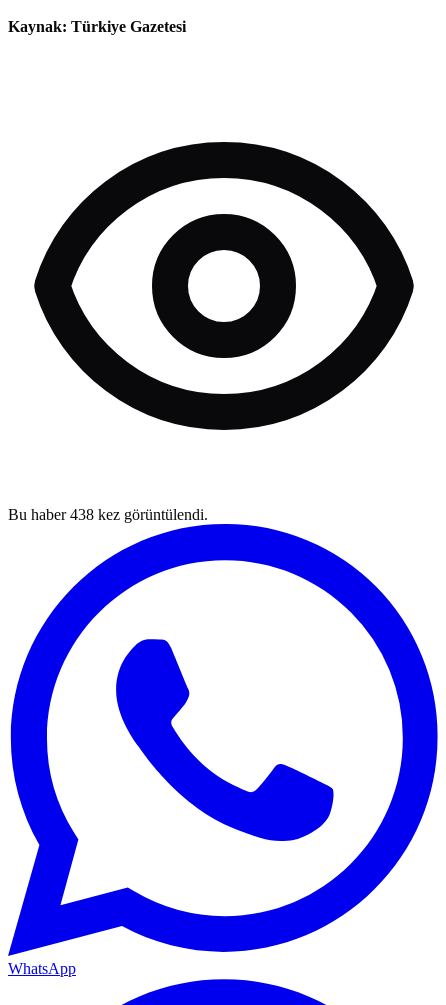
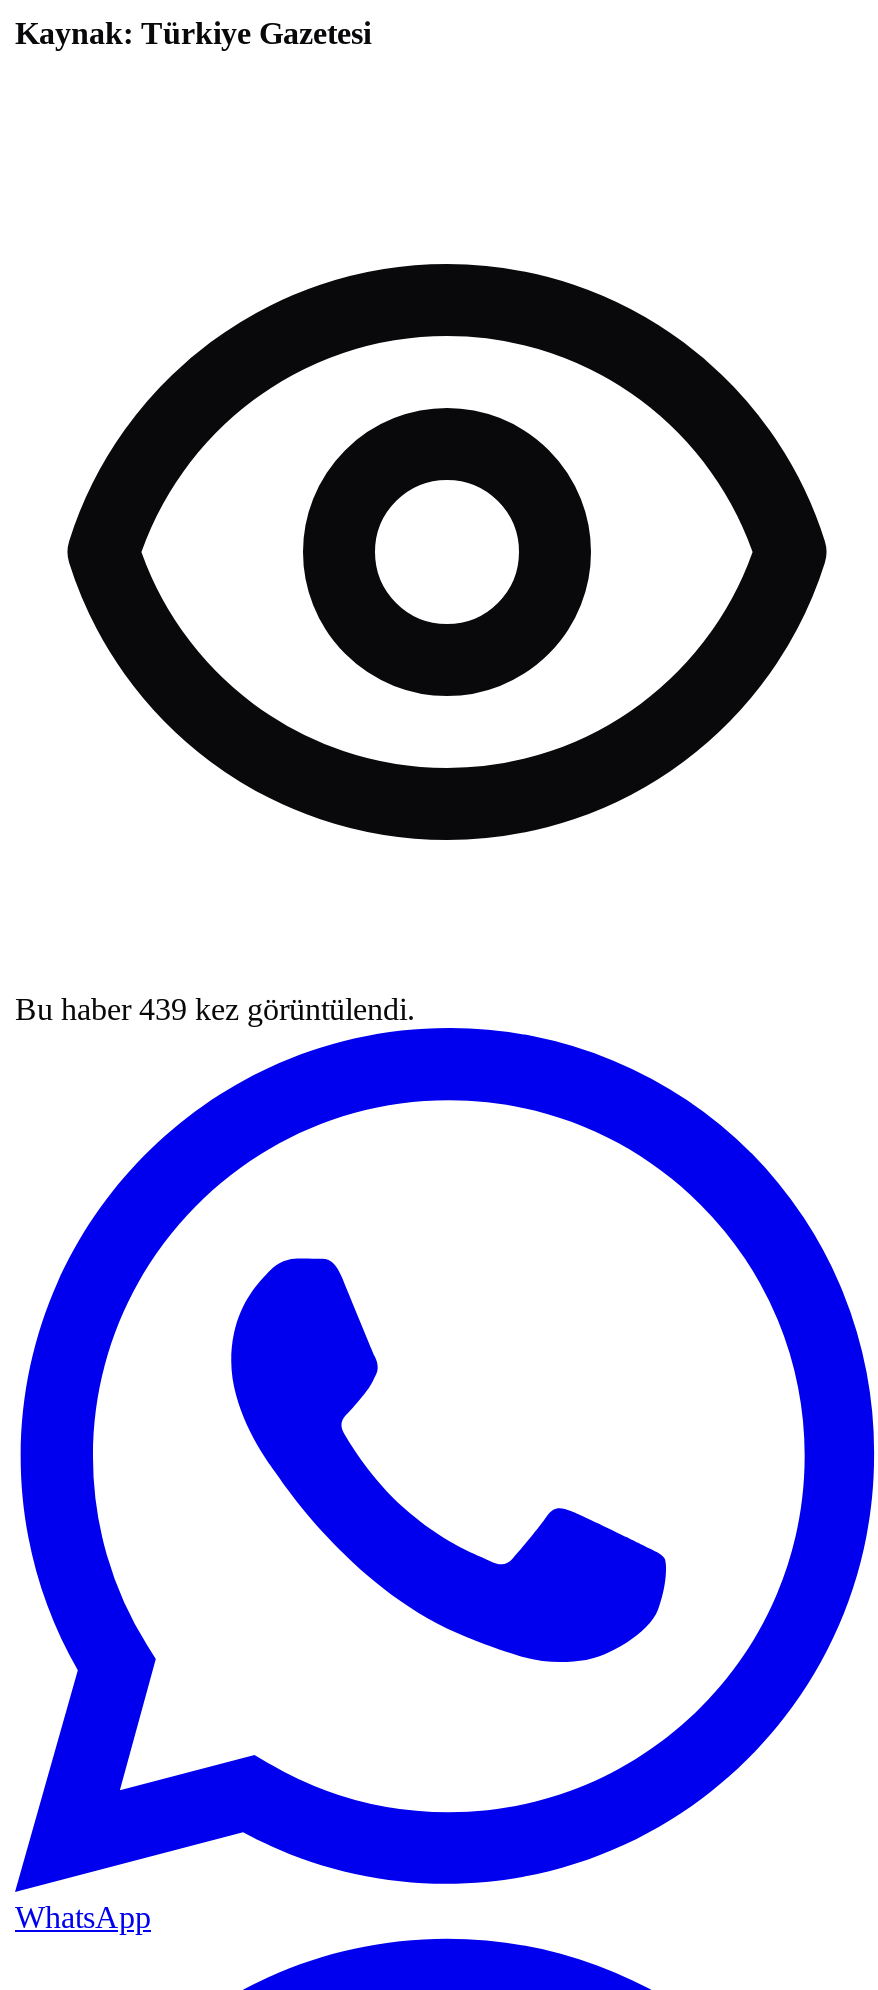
- Bu haber 438 kez görüntülendi.
+ Bu haber 439 kez görüntülendi.
